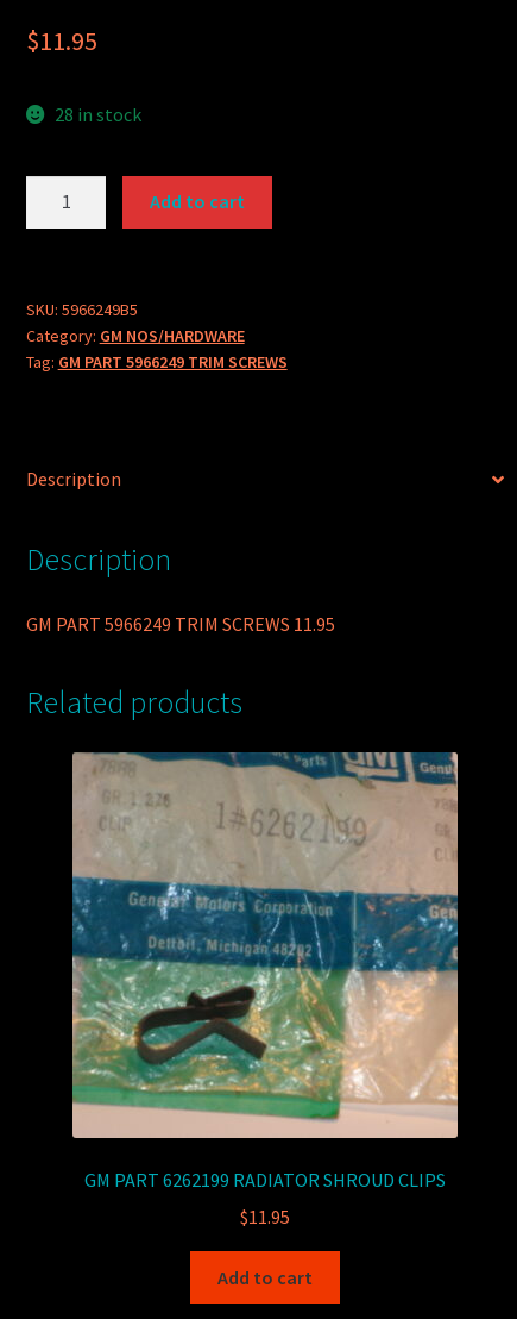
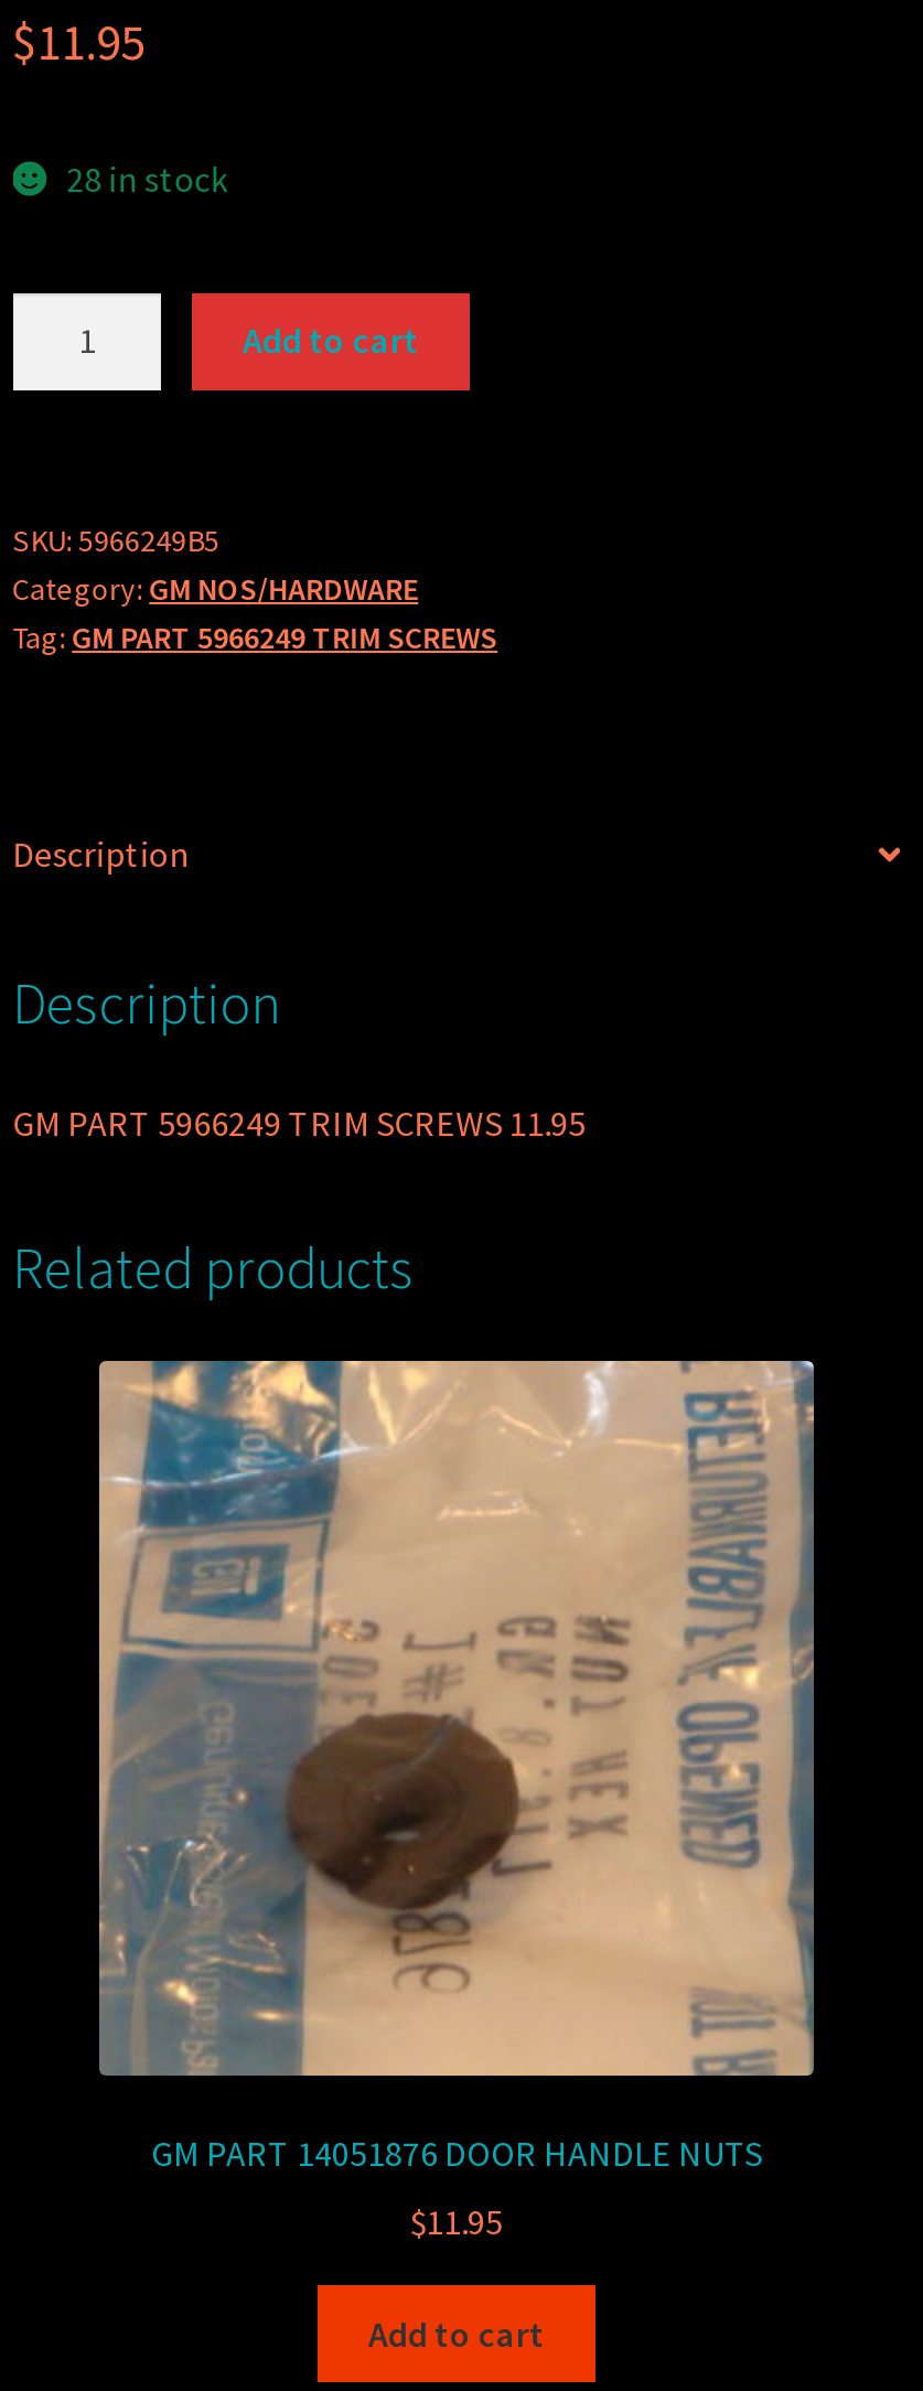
- [image]
- GM PART 6262199 RADIATOR SHROUD CLIPS
+ [image]
+ GM PART 14051876 DOOR HANDLE NUTS
